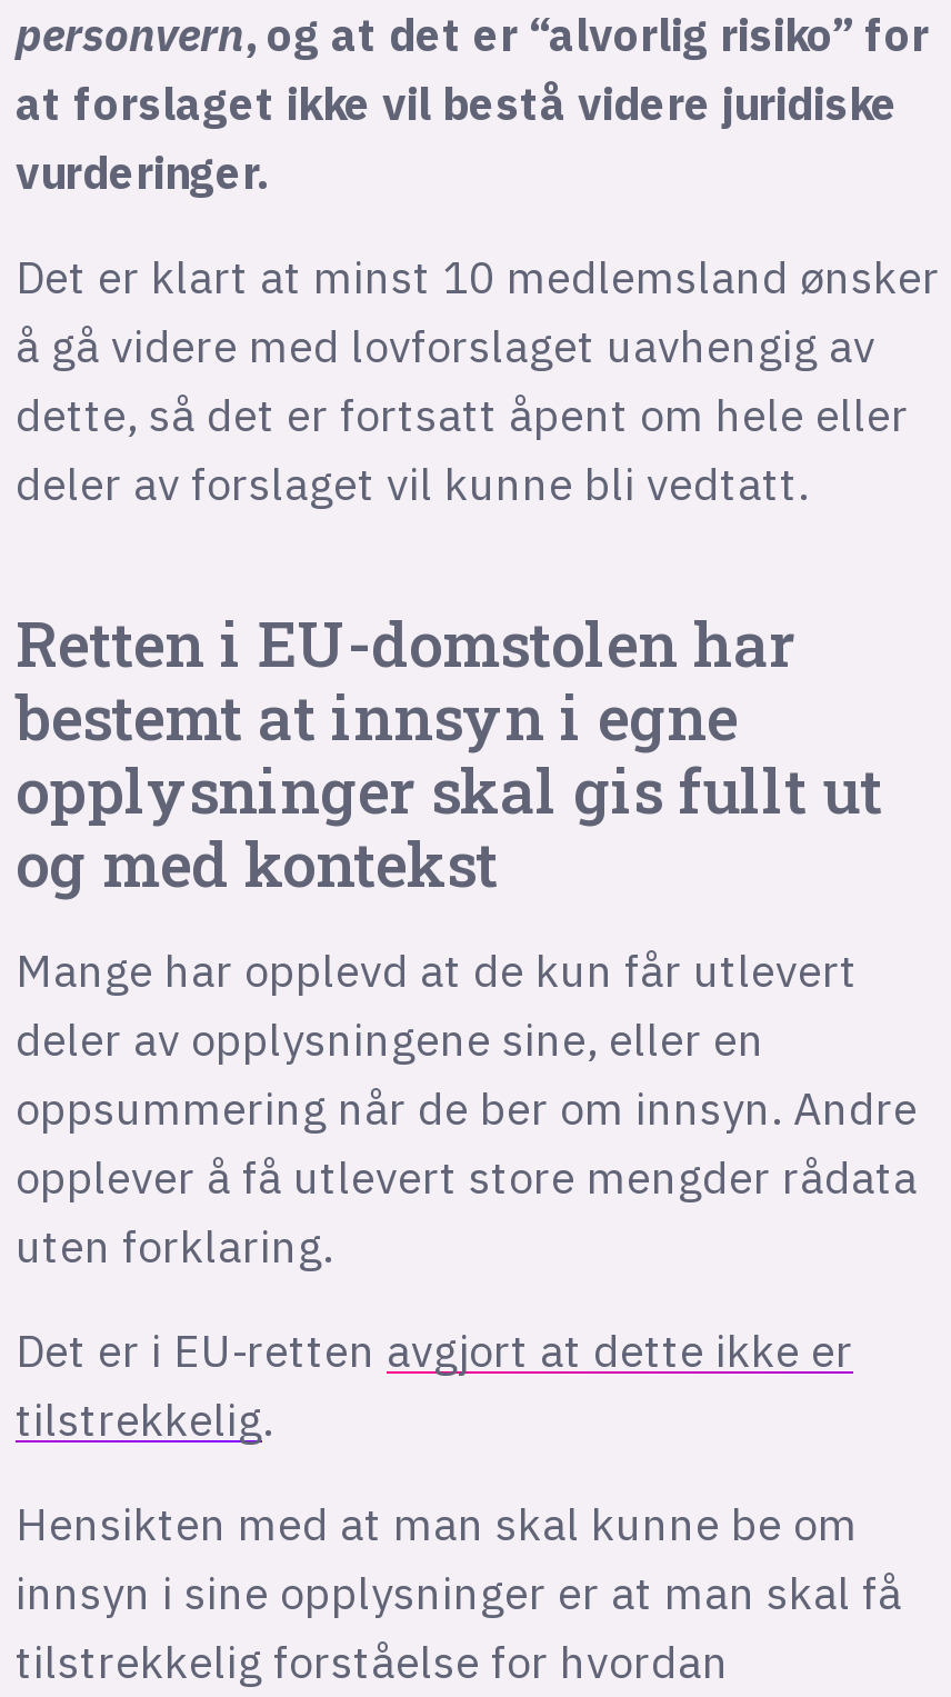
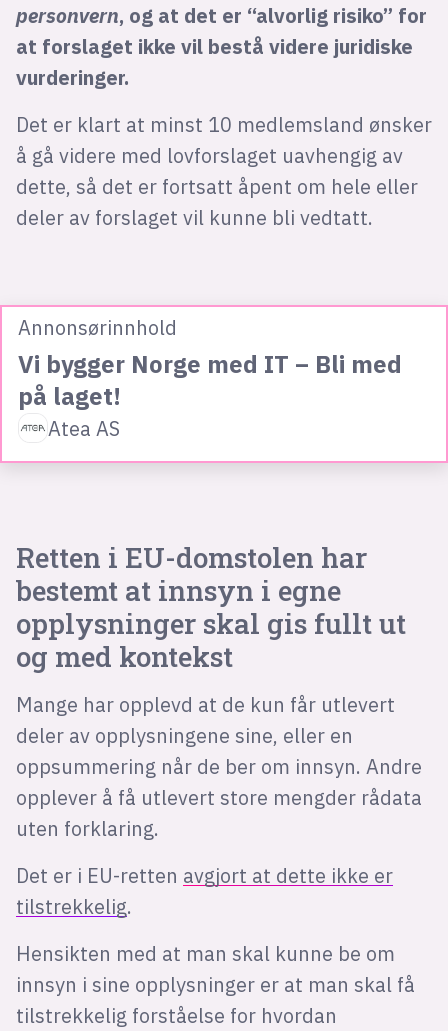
+ [image]
+ Annonsørinnhold
+ Vi bygger Norge med IT – Bli med
+ på laget!
+ Atea AS
